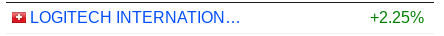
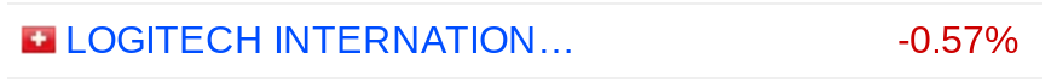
- +2.25%
+ -0.57%
